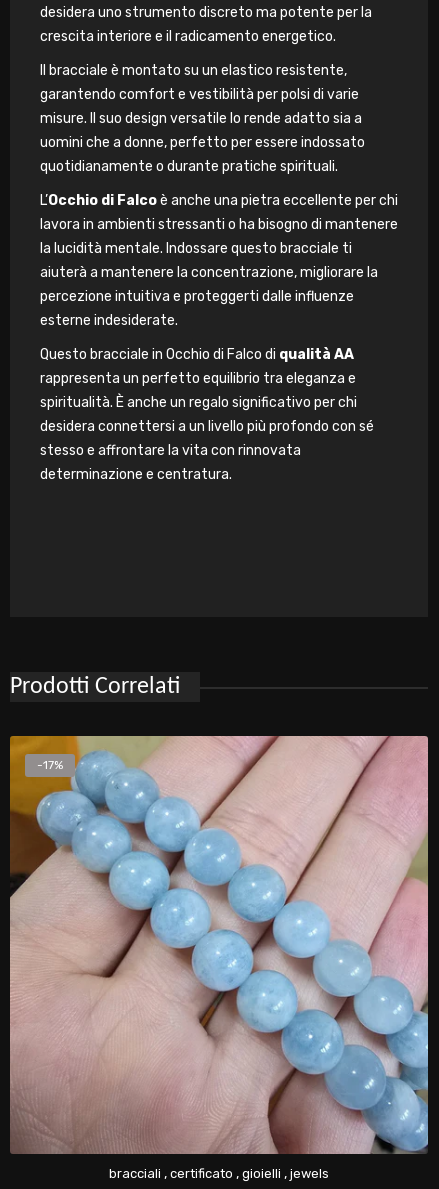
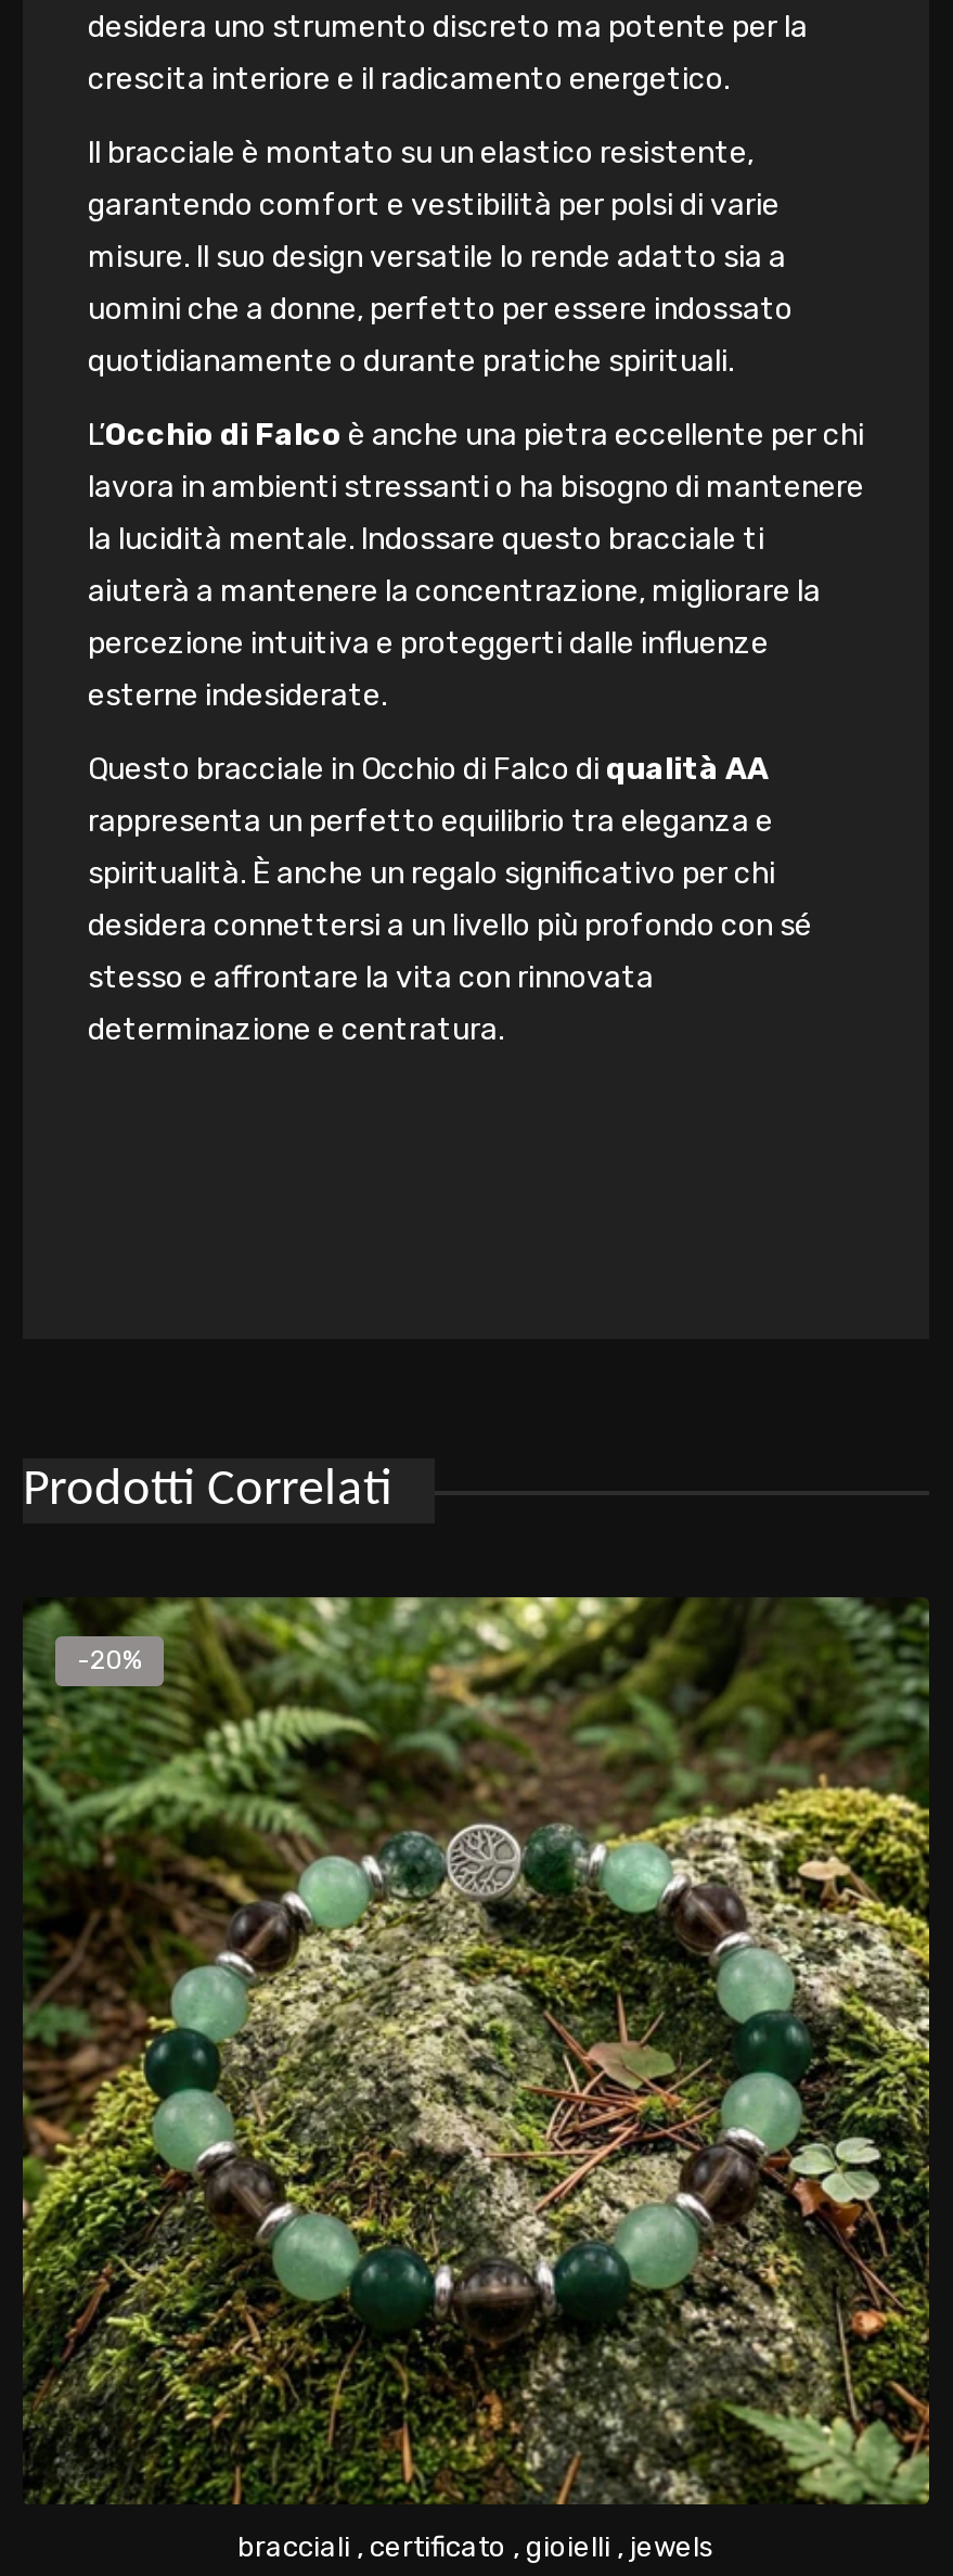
- [image]
- -17%
+ [image]
+ -20%
